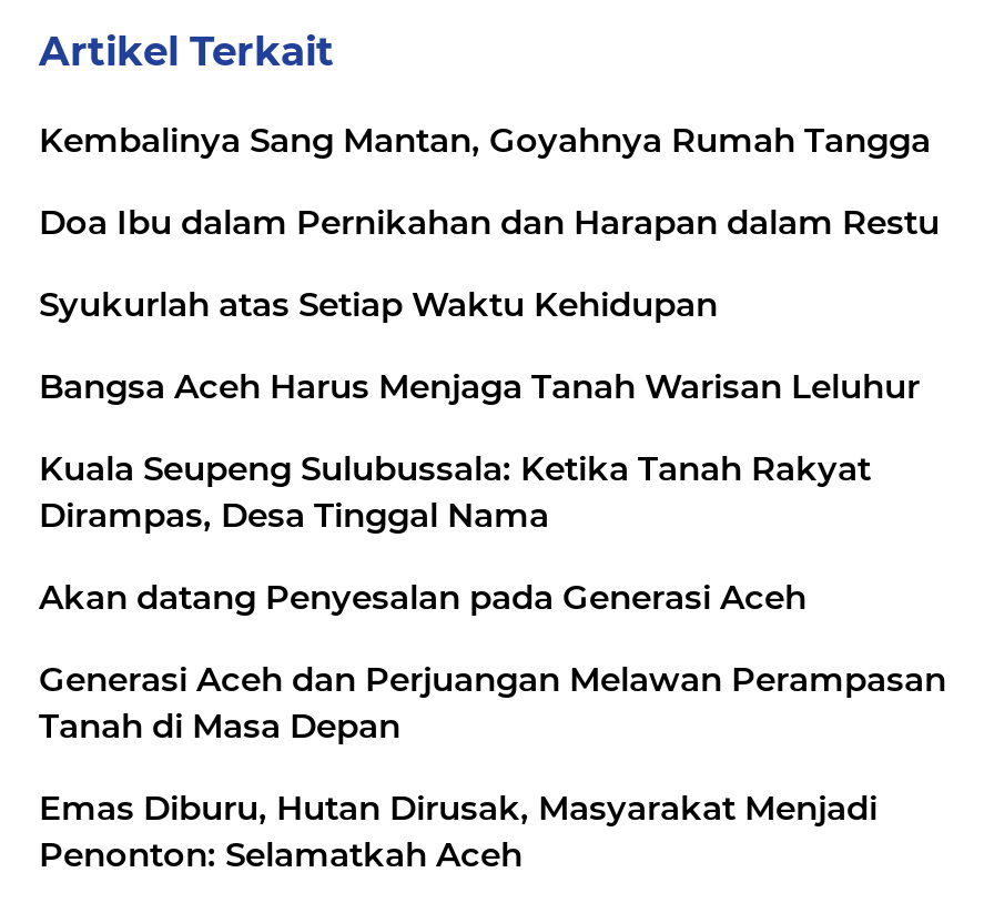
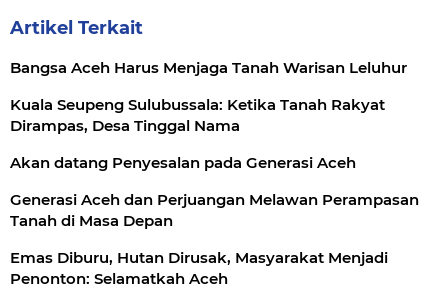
- Kembalinya Sang Mantan, Goyahnya Rumah Tangga
- Doa Ibu dalam Pernikahan dan Harapan dalam Restu
- Syukurlah atas Setiap Waktu Kehidupan
